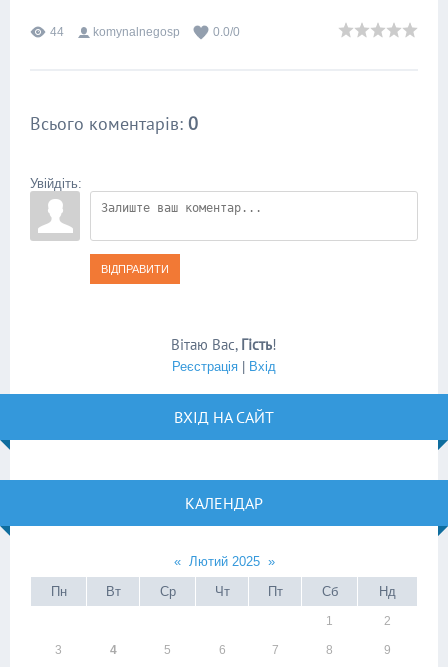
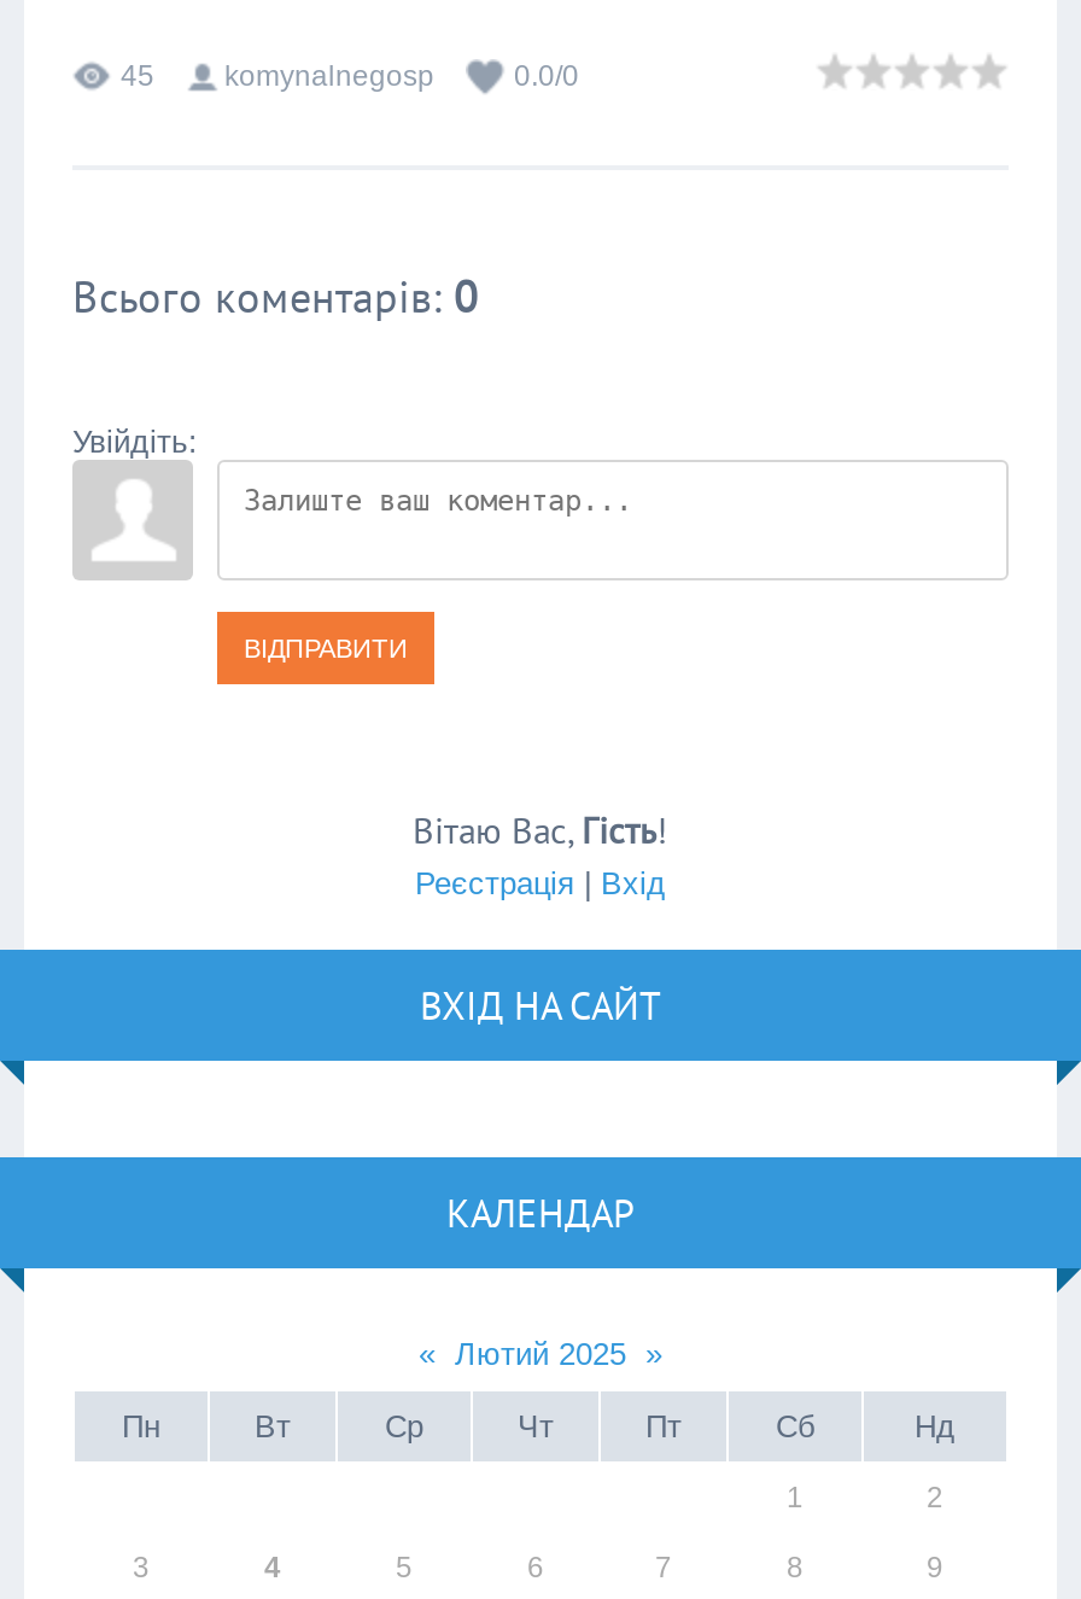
- 44
+ 45
